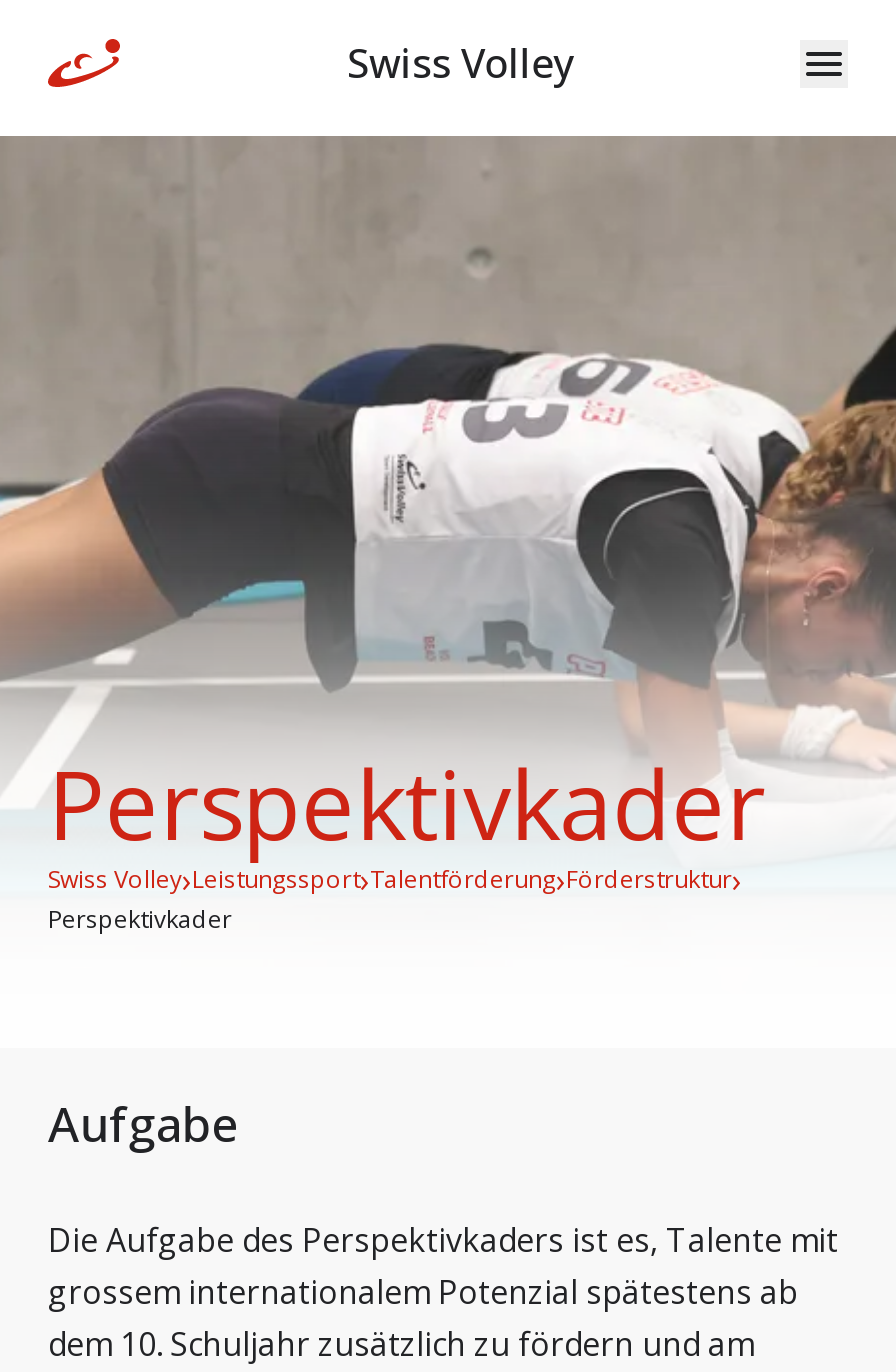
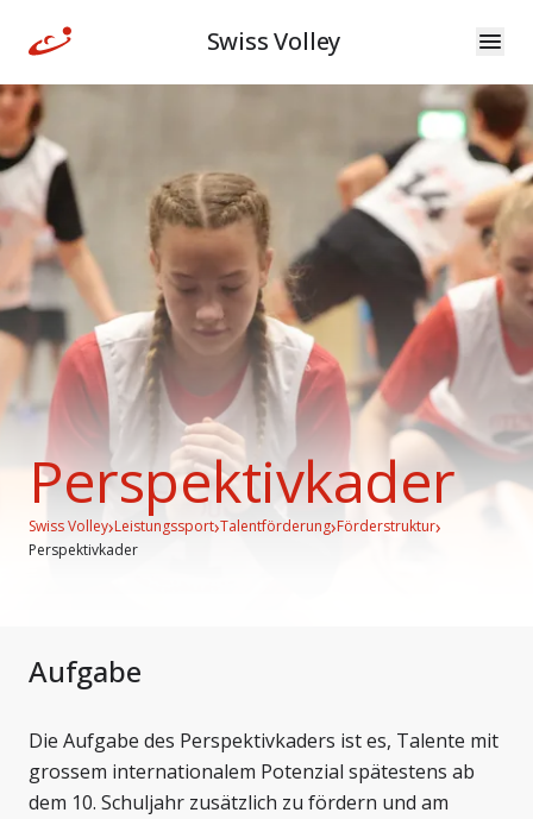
- [image]
+ [image]
